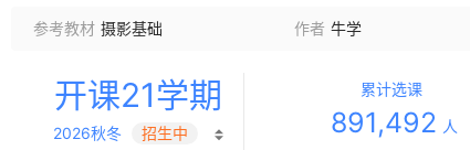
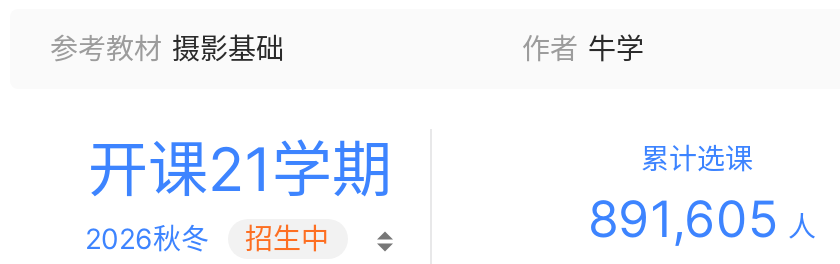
- 891,492 人
+ 891,605 人
